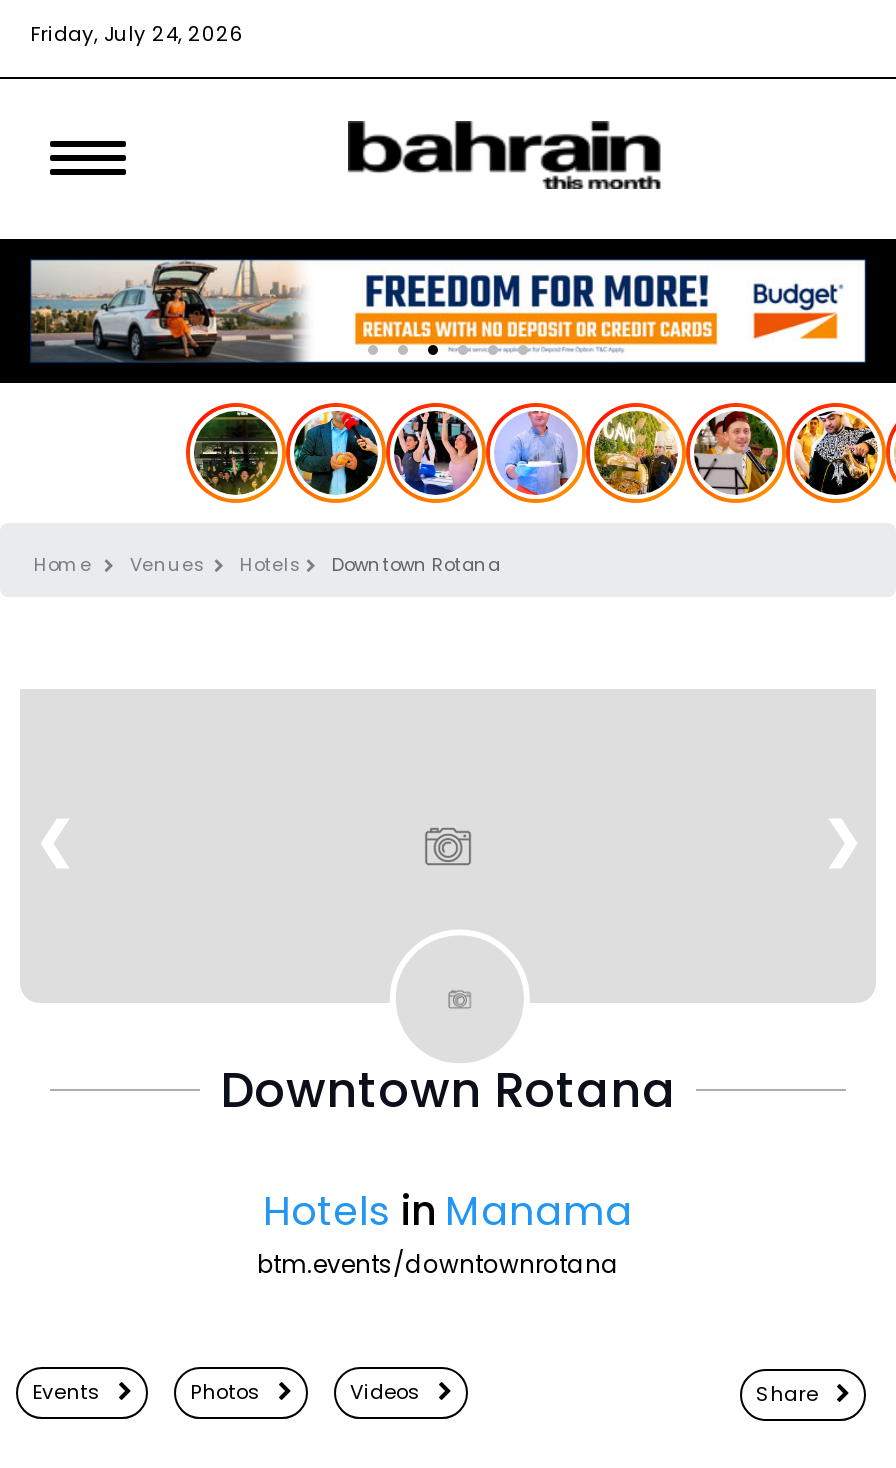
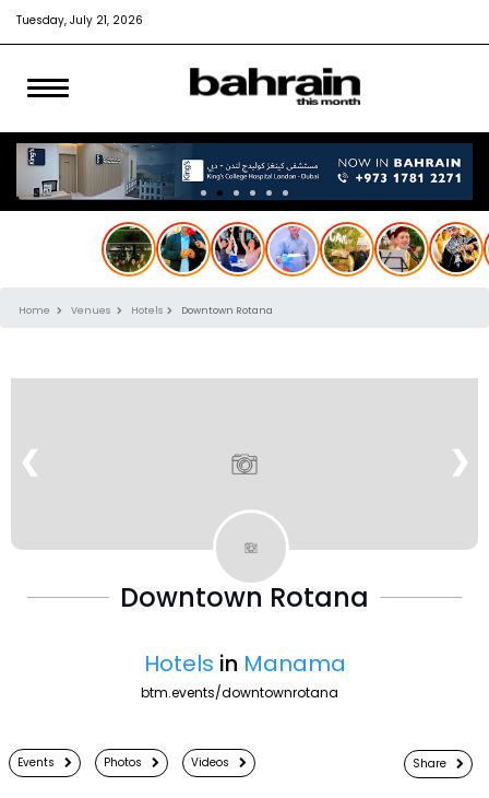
- Friday, July 24, 2026
+ Tuesday, July 21, 2026

- [image]
+ [image]
